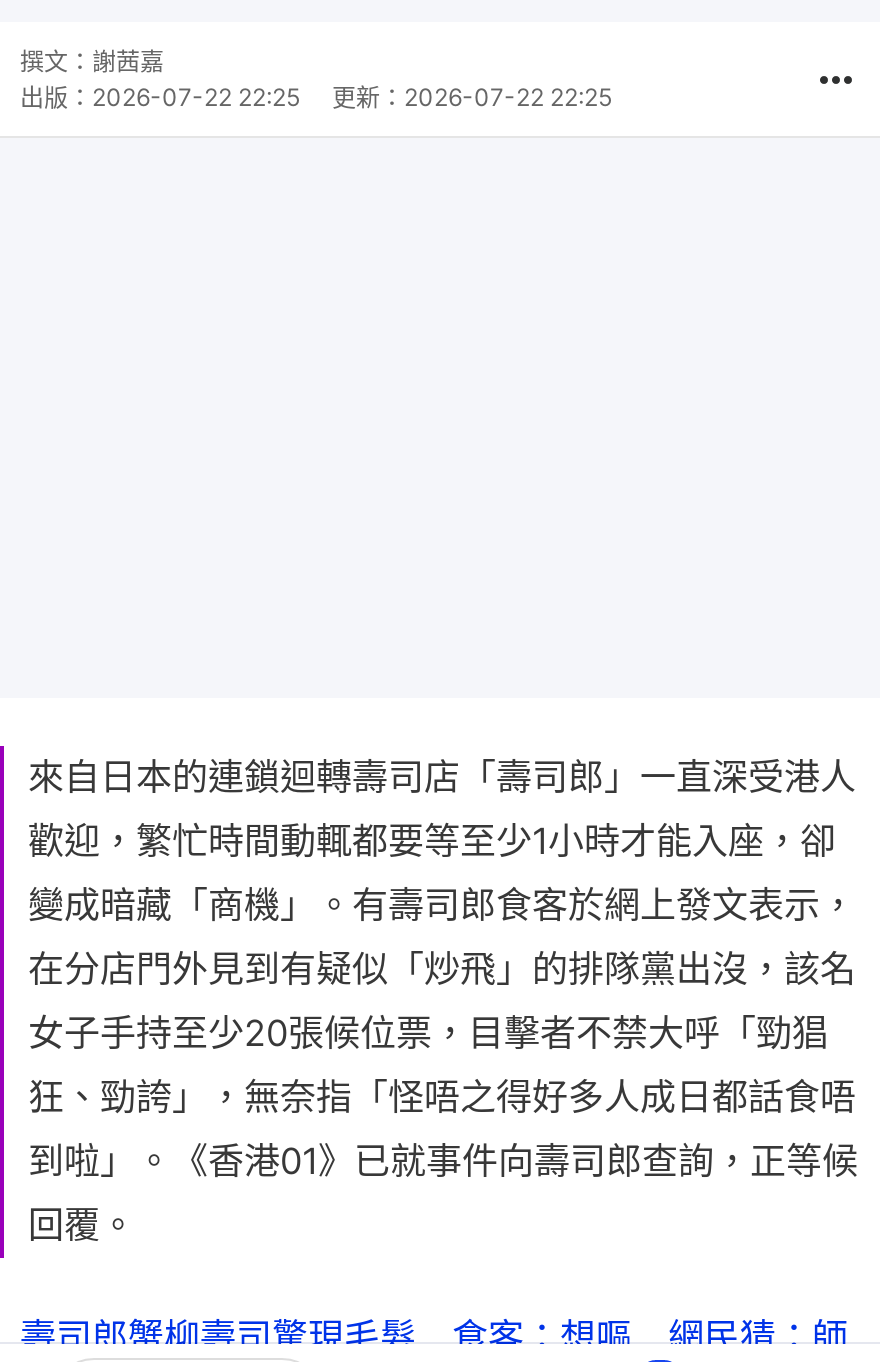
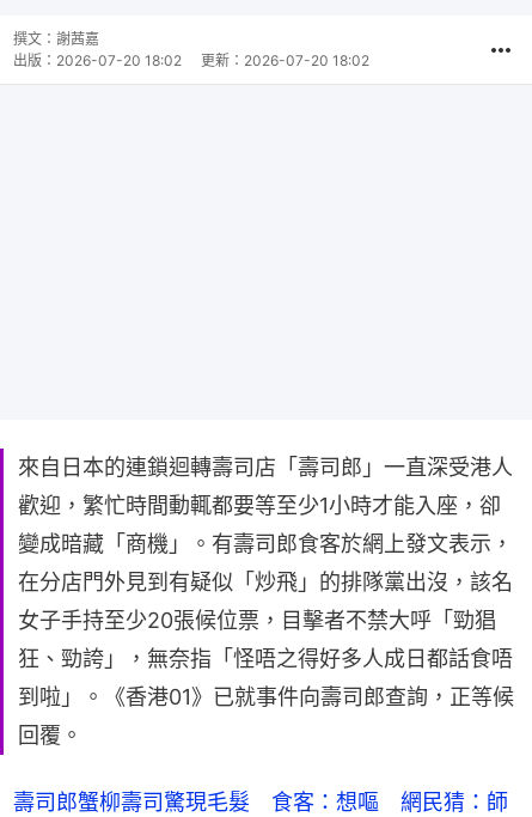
- 出版：2026-07-22 22:25
+ 出版：2026-07-20 18:02

- 更新：2026-07-22 22:25
+ 更新：2026-07-20 18:02
